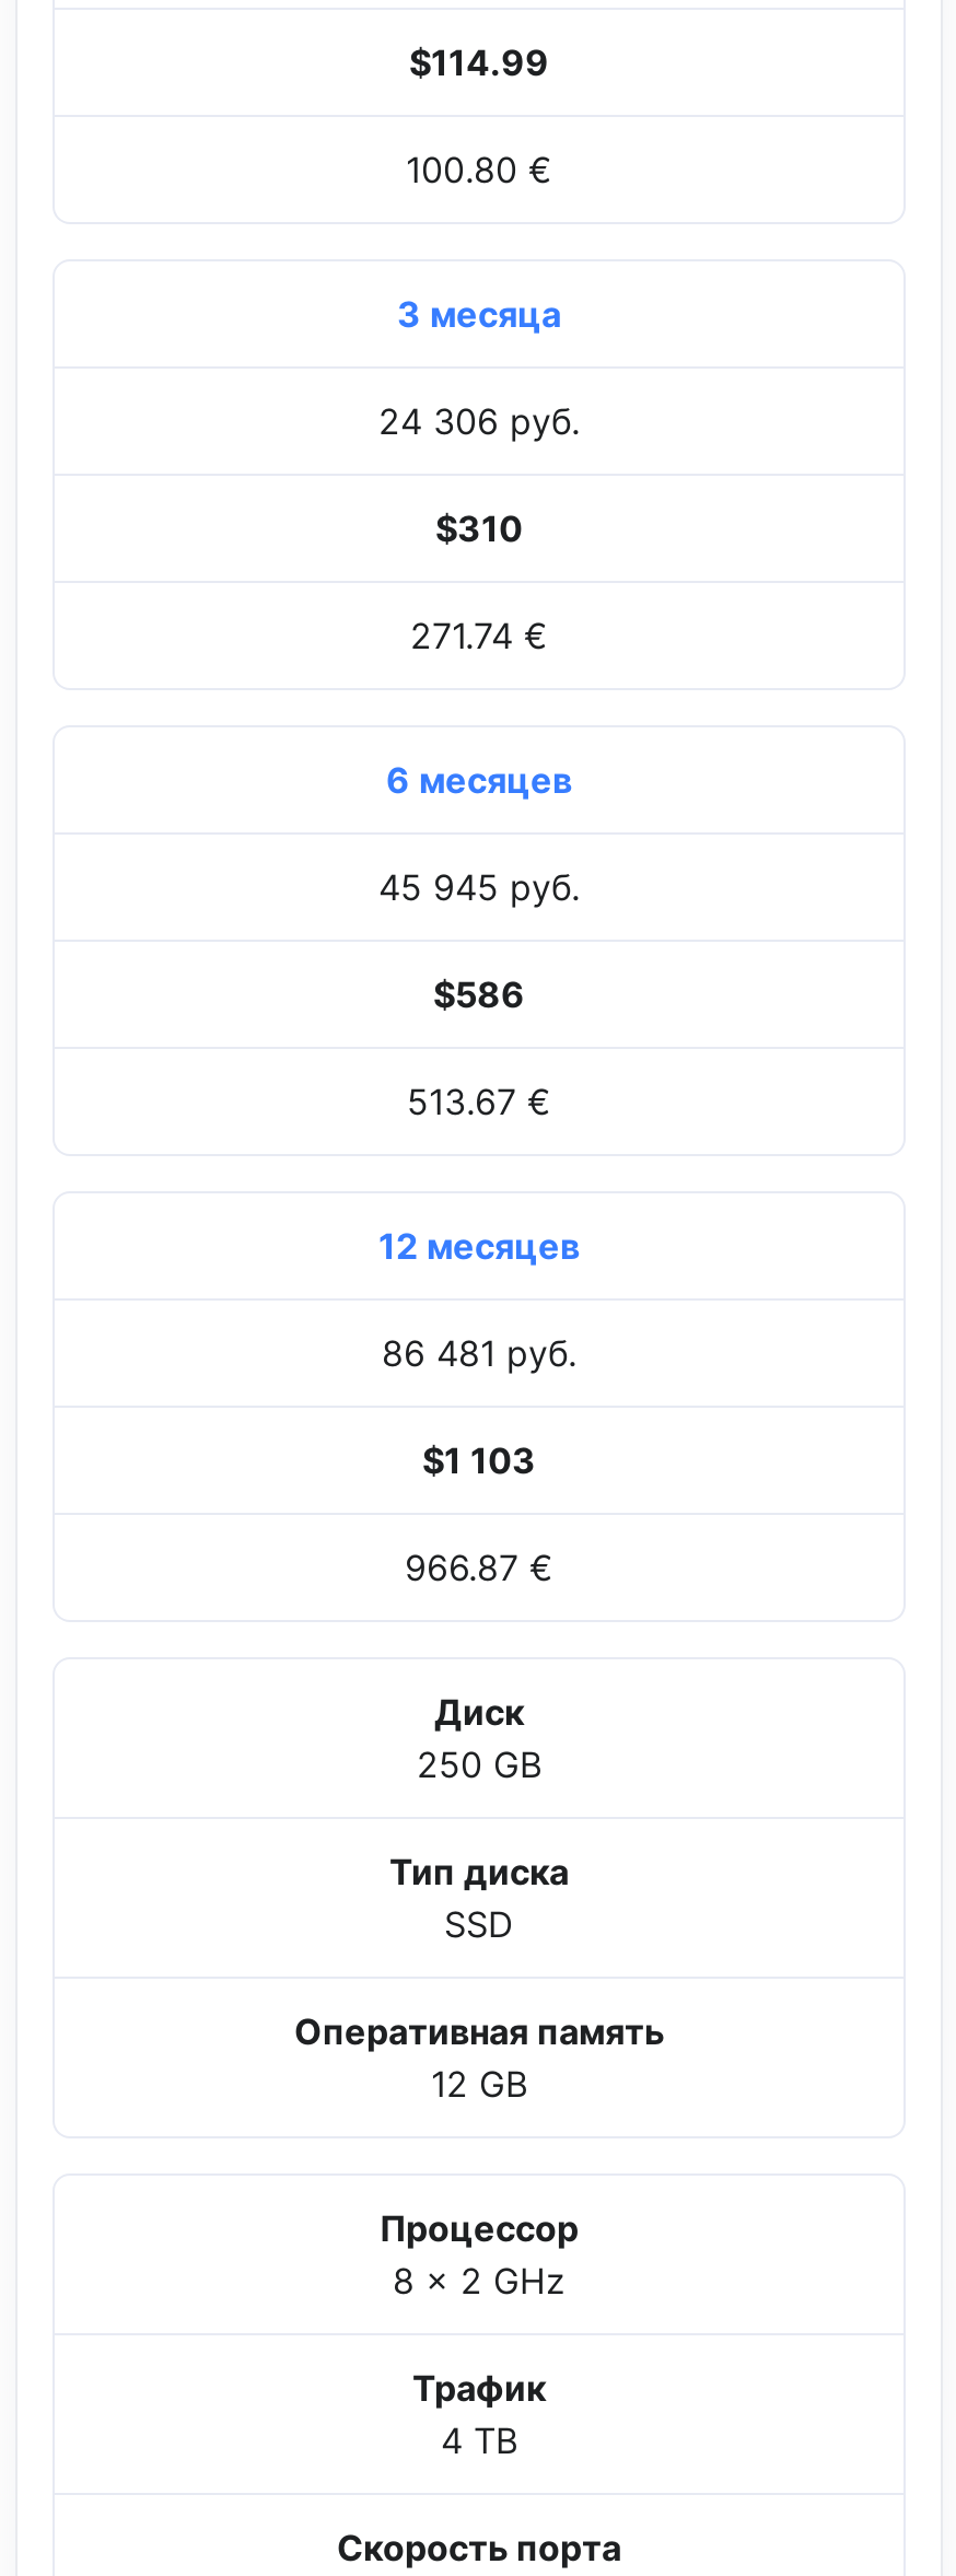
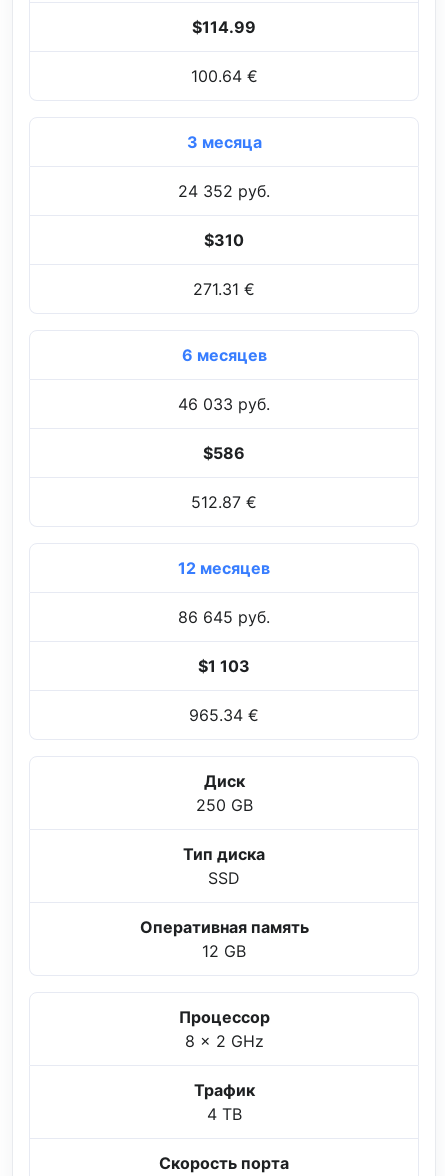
- 100.80 €
+ 100.64 €

- 24 306 руб.
+ 24 352 руб.

- 271.74 €
+ 271.31 €

- 45 945 руб.
+ 46 033 руб.

- 513.67 €
+ 512.87 €

- 86 481 руб.
+ 86 645 руб.

- 966.87 €
+ 965.34 €
